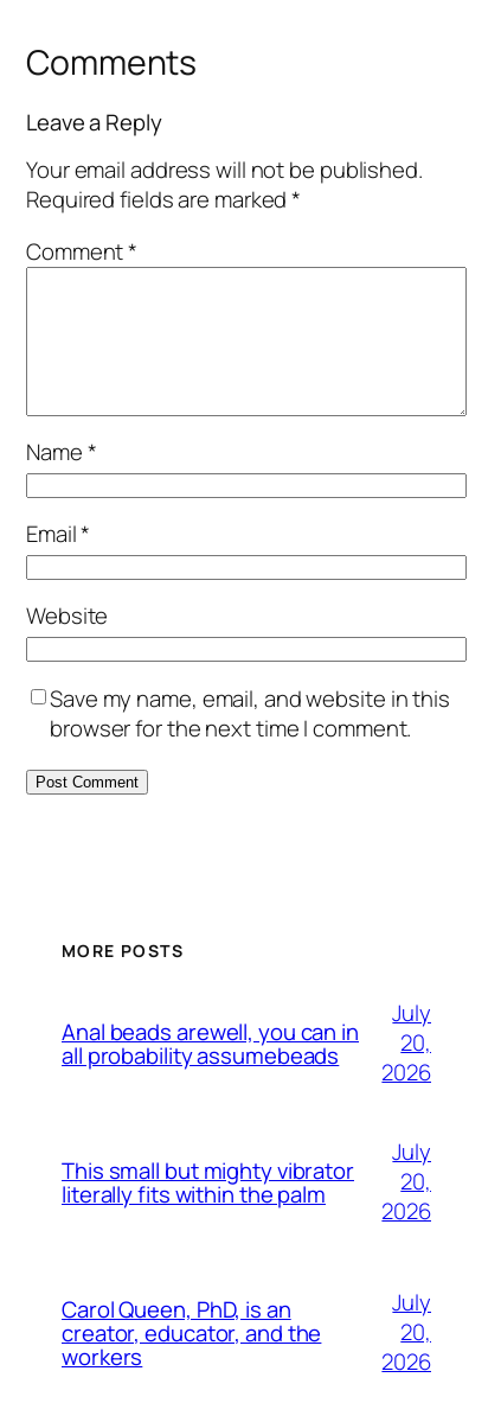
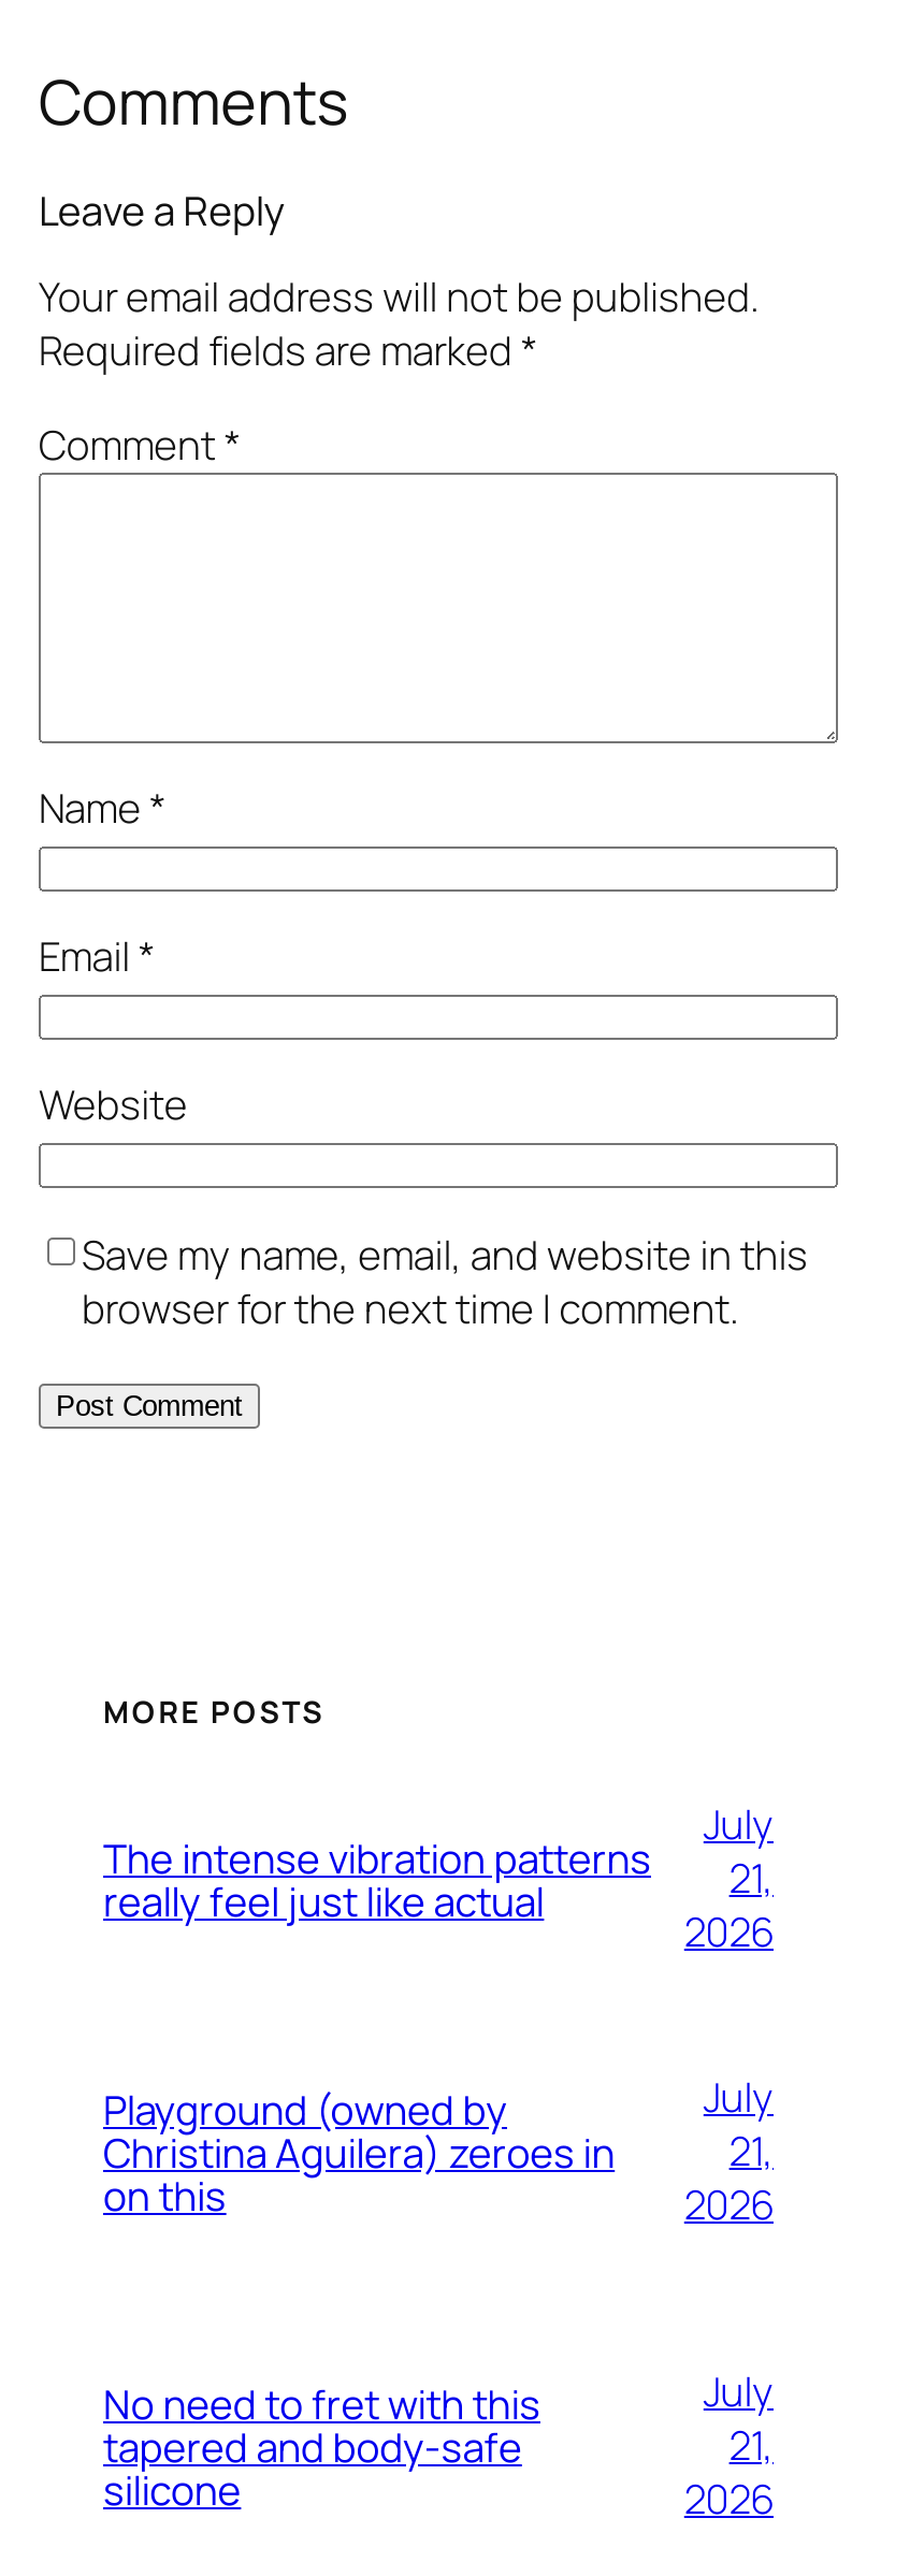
- Anal beads arewell, you can in
- all probability assumebeads
+ The intense vibration patterns
+ really feel just like actual

- 20,
+ 21,

- This small but mighty vibrator
- literally fits within the palm
+ Playground (owned by
+ Christina Aguilera) zeroes in
+ on this

- 20,
+ 21,

- Carol Queen, PhD, is an
- creator, educator, and the
- workers
+ No need to fret with this
+ tapered and body-safe
+ silicone

- 20,
+ 21,
